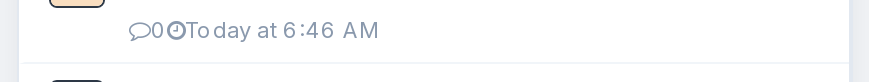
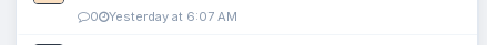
- Today at 6:46 AM
+ Yesterday at 6:07 AM
